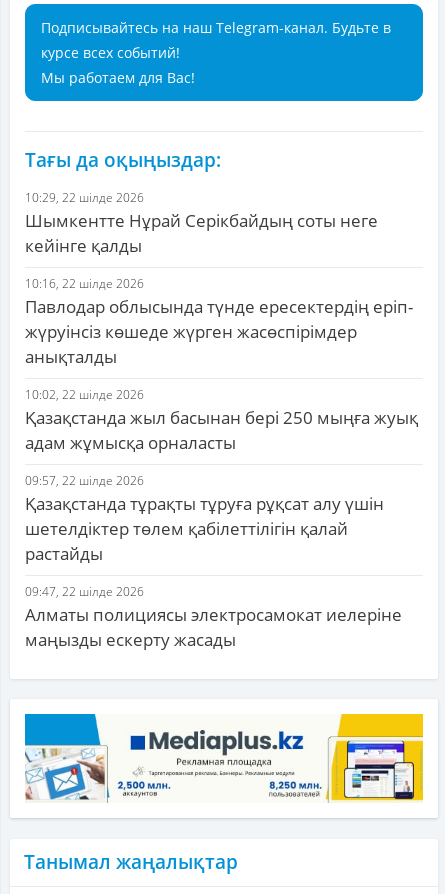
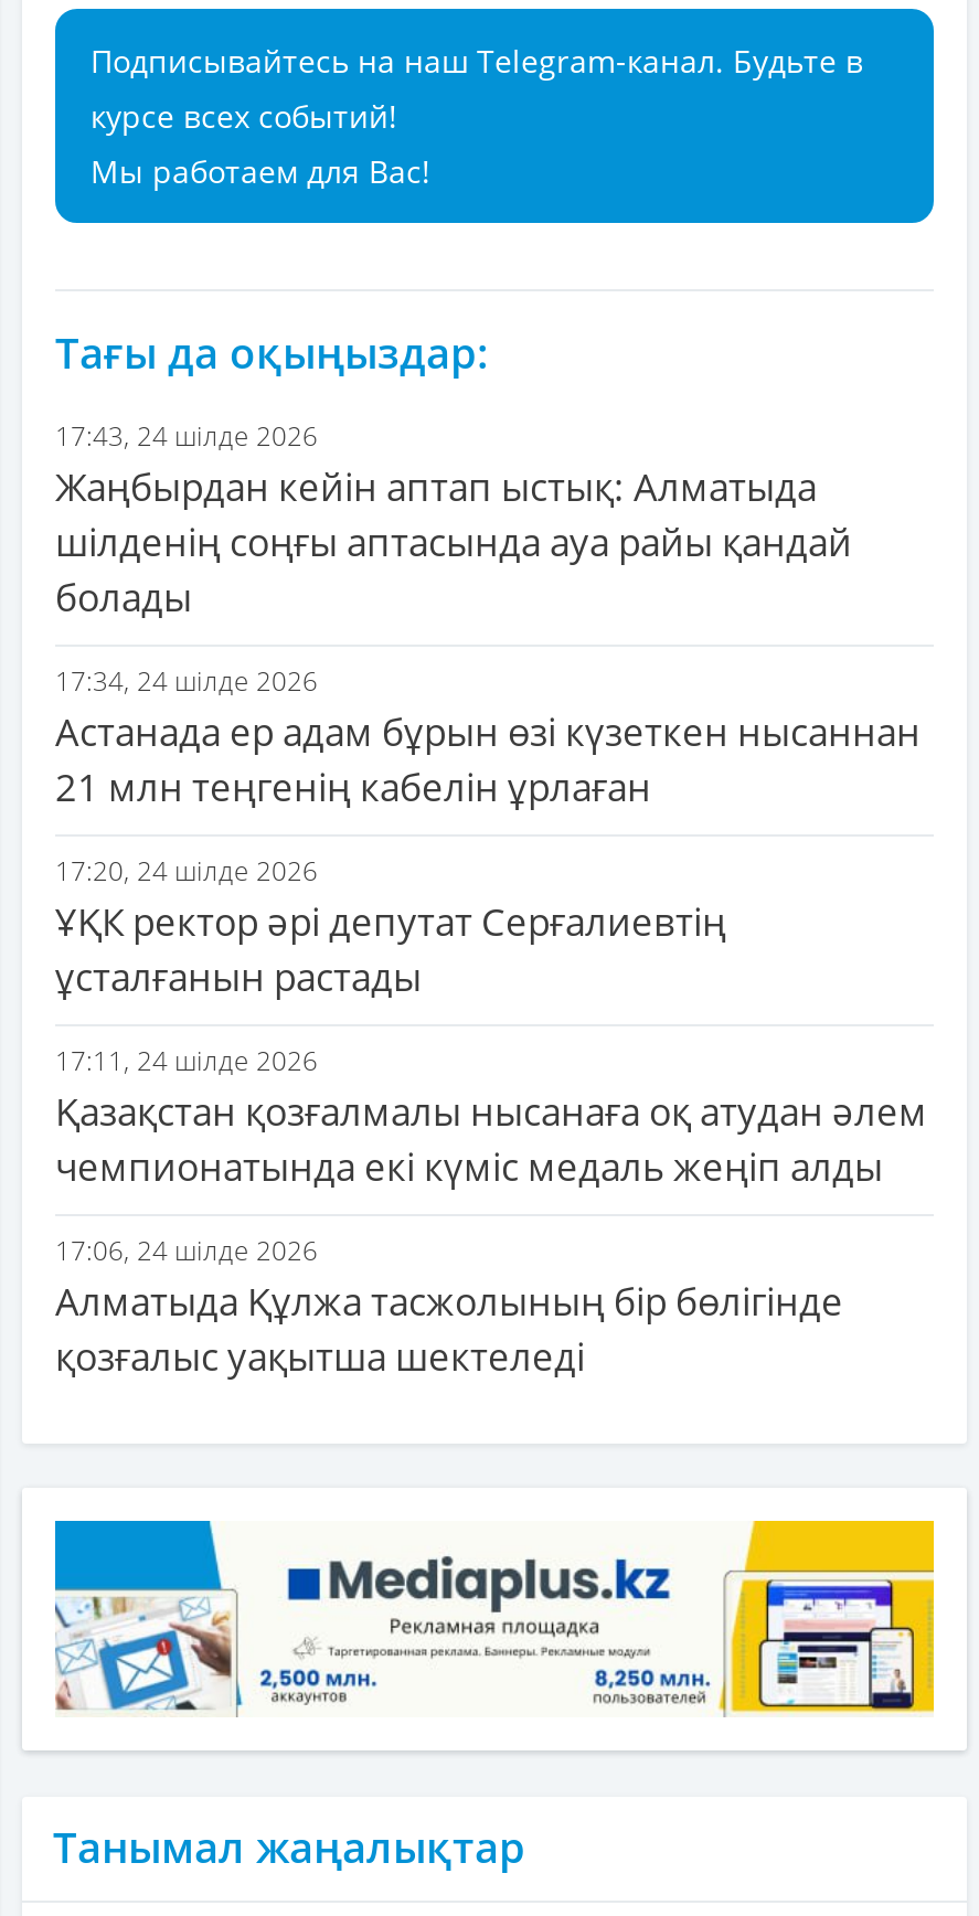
- 10:29, 22 шілде 2026
- Шымкентте Нұрай Серікбайдың соты неге
- кейінге қалды
+ 17:43, 24 шілде 2026
+ Жаңбырдан кейін аптап ыстық: Алматыда
+ шілденің соңғы аптасында ауа райы қандай
+ болады

- 10:16, 22 шілде 2026
- Павлодар облысында түнде ересектердің еріп-
- жүруінсіз көшеде жүрген жасөспірімдер
- анықталды
+ 17:34, 24 шілде 2026
+ Астанада ер адам бұрын өзі күзеткен нысаннан
+ 21 млн теңгенің кабелін ұрлаған

- 10:02, 22 шілде 2026
- Қазақстанда жыл басынан бері 250 мыңға жуық
- адам жұмысқа орналасты
+ 17:20, 24 шілде 2026
+ ҰҚК ректор әрі депутат Серғалиевтің
+ ұсталғанын растады

- 09:57, 22 шілде 2026
- Қазақстанда тұрақты тұруға рұқсат алу үшін
- шетелдіктер төлем қабілеттілігін қалай
- растайды
+ 17:11, 24 шілде 2026
+ Қазақстан қозғалмалы нысанаға оқ атудан әлем
+ чемпионатында екі күміс медаль жеңіп алды

- 09:47, 22 шілде 2026
- Алматы полициясы электросамокат иелеріне
- маңызды ескерту жасады
+ 17:06, 24 шілде 2026
+ Алматыда Құлжа тасжолының бір бөлігінде
+ қозғалыс уақытша шектеледі
